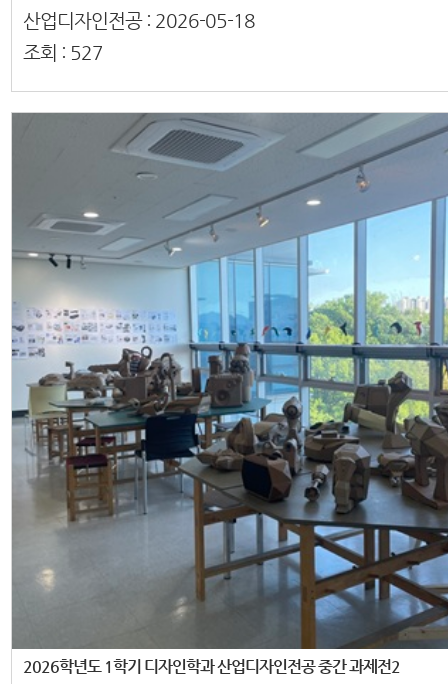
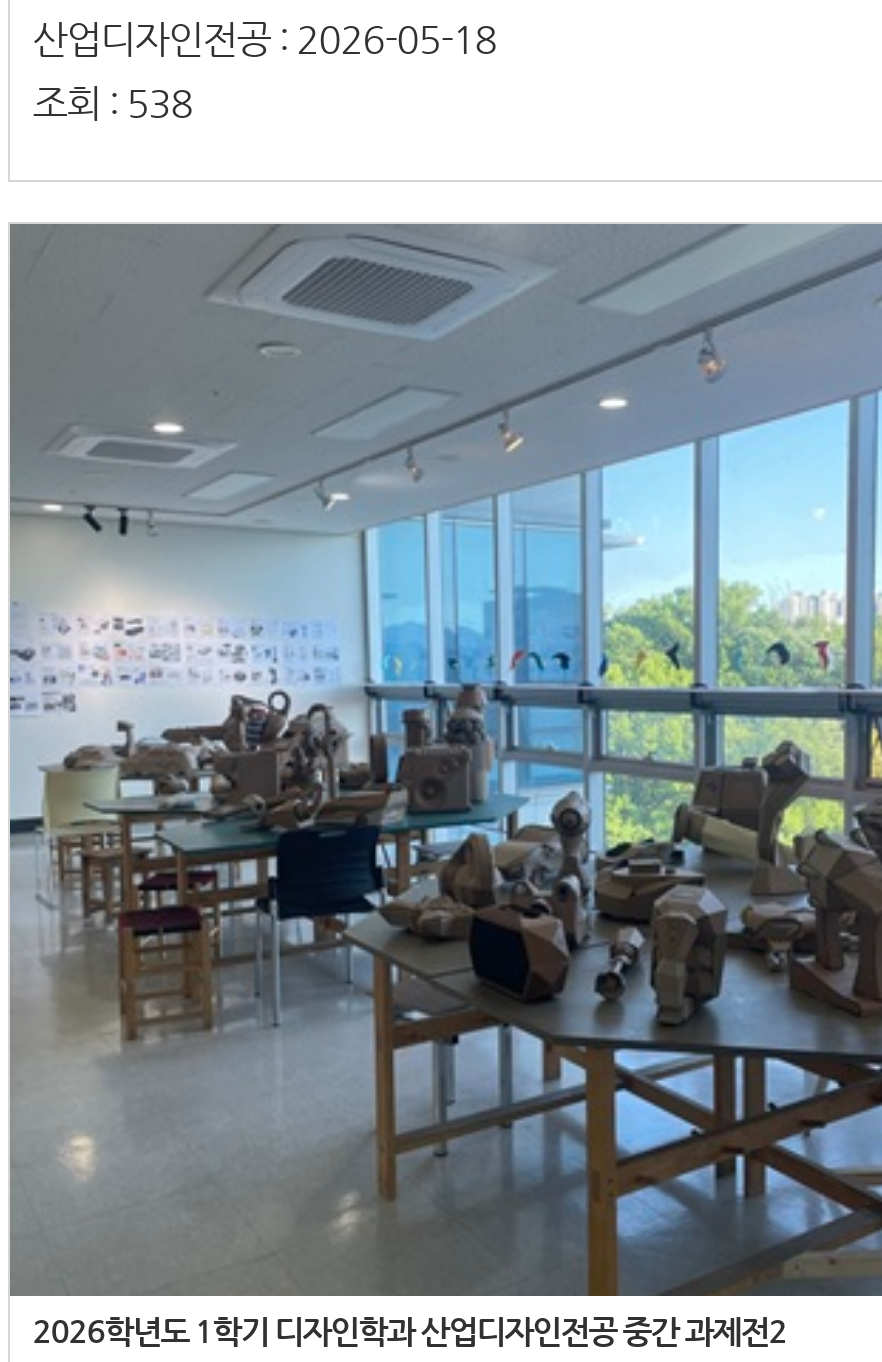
- 조회 : 527
+ 조회 : 538
